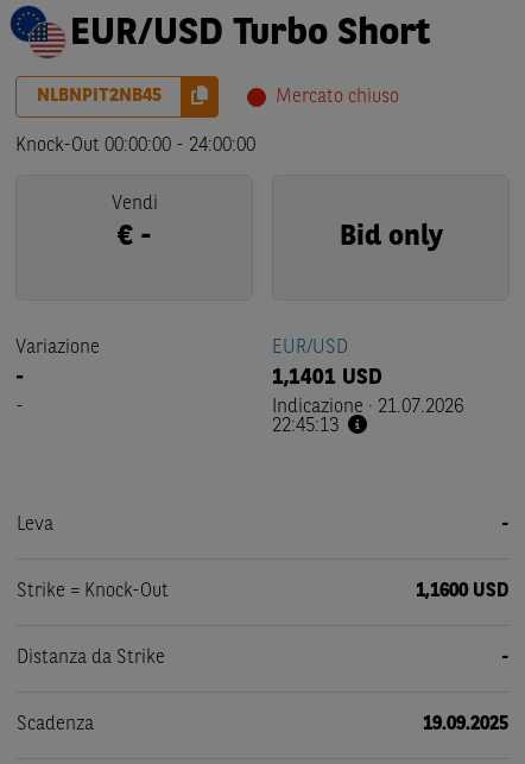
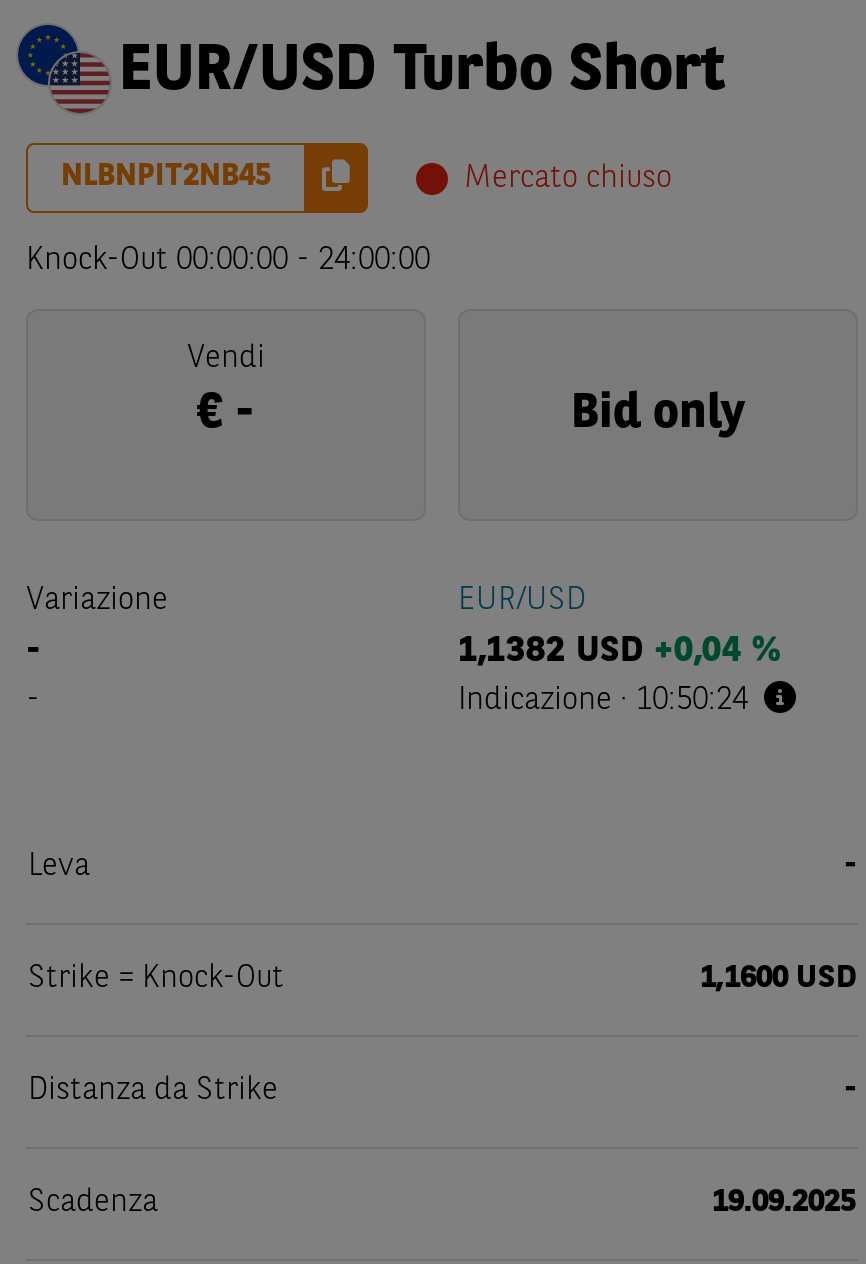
- 1,1401 USD
- Indicazione · 21.07.2026
- 22:45:13
+ 1,1382 USD +0,04 %
+ Indicazione · 10:50:24
